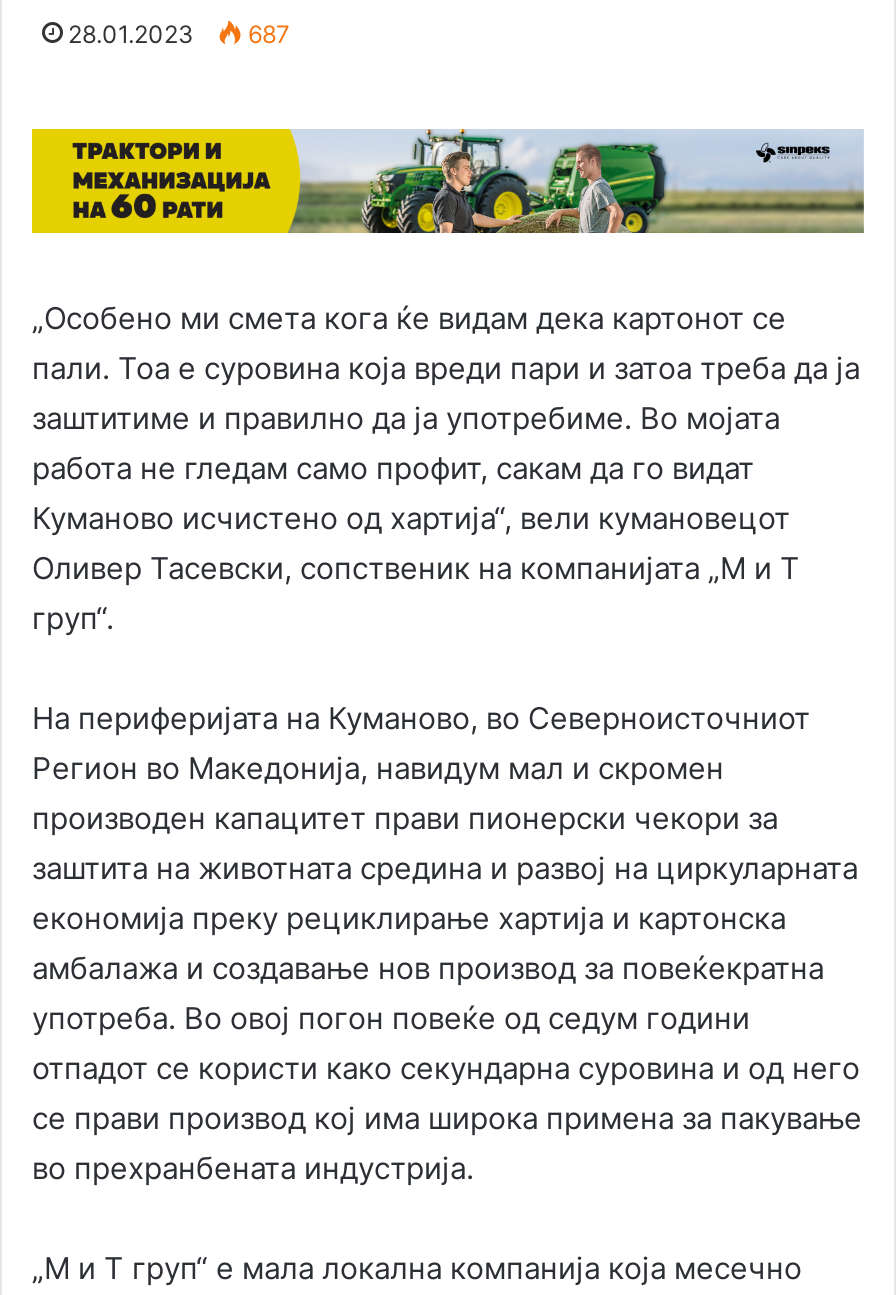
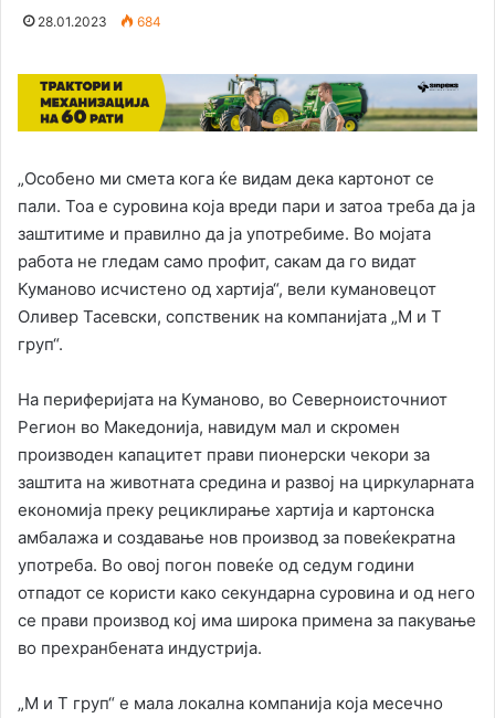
- 28.01.2023 687
+ 28.01.2023 684
